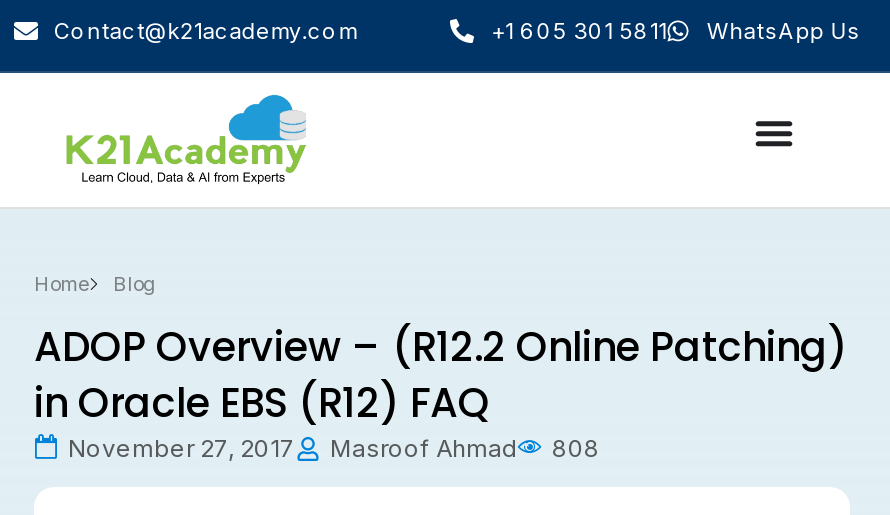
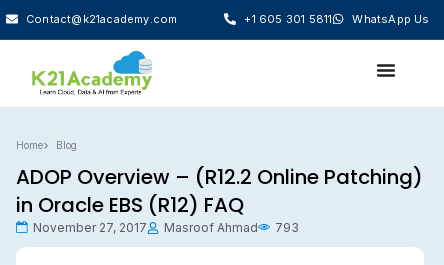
- November 27, 2017 Masroof Ahmad 808
+ November 27, 2017 Masroof Ahmad 793
